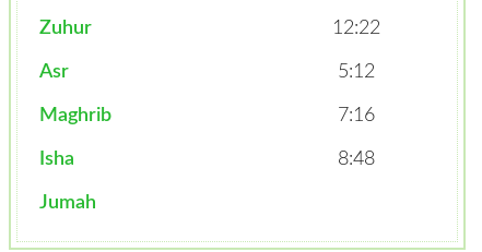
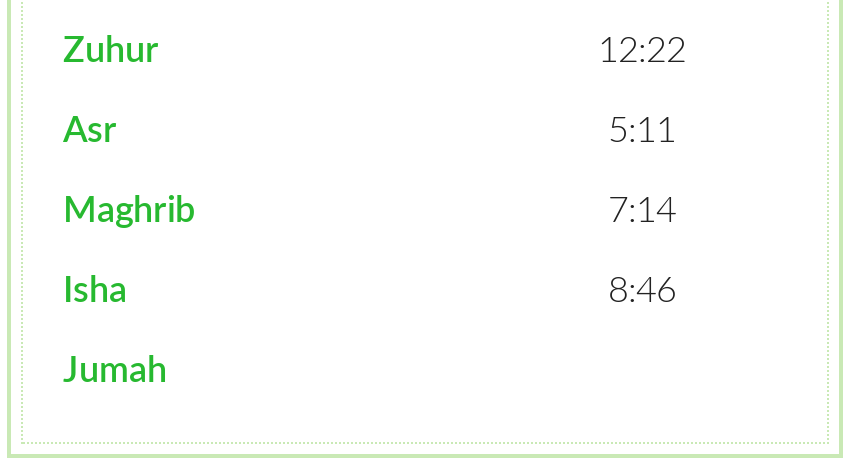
- 5:12
+ 5:11

- 7:16
+ 7:14

- 8:48
+ 8:46
